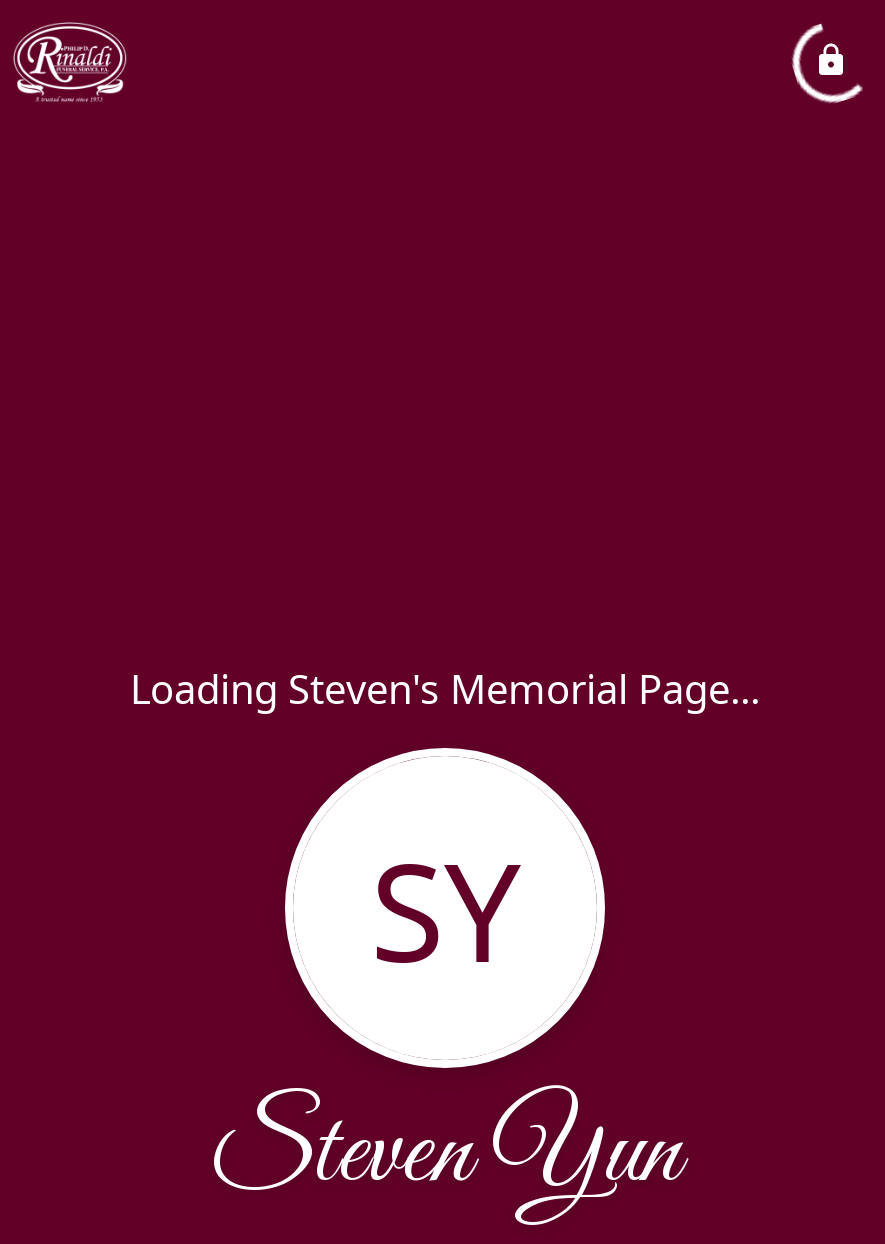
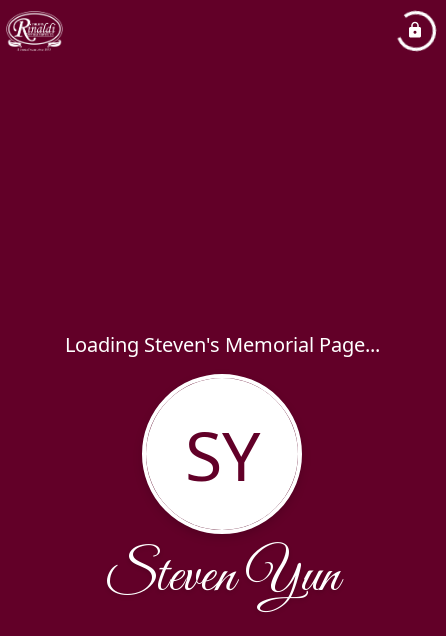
- [image]
+ [image]
